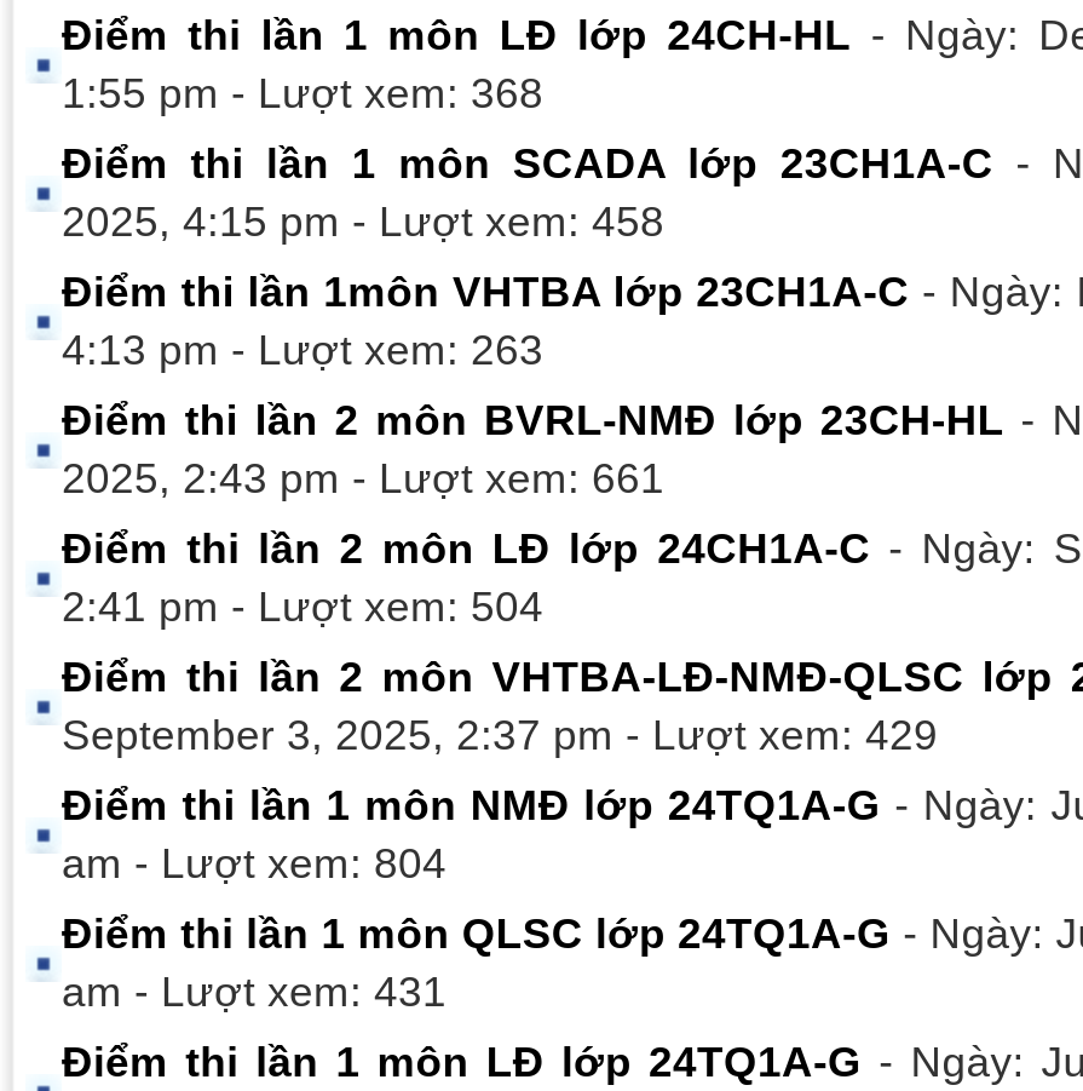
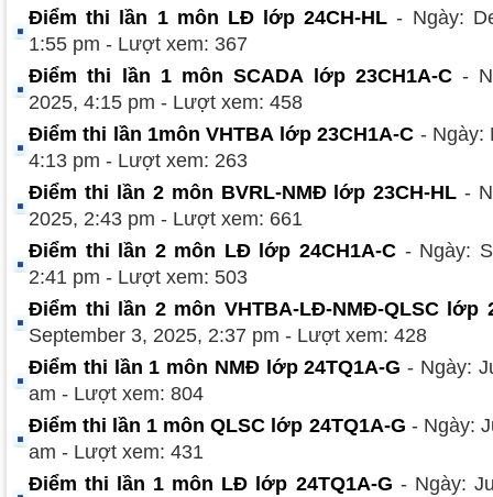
- 1:55 pm - Lượt xem: 368
+ 1:55 pm - Lượt xem: 367

- 2:41 pm - Lượt xem: 504
+ 2:41 pm - Lượt xem: 503

- September 3, 2025, 2:37 pm - Lượt xem: 429
+ September 3, 2025, 2:37 pm - Lượt xem: 428
